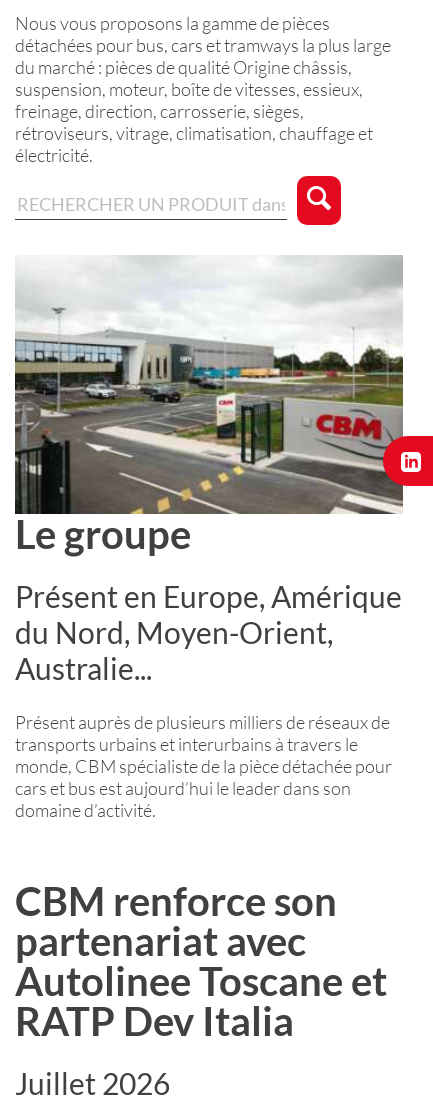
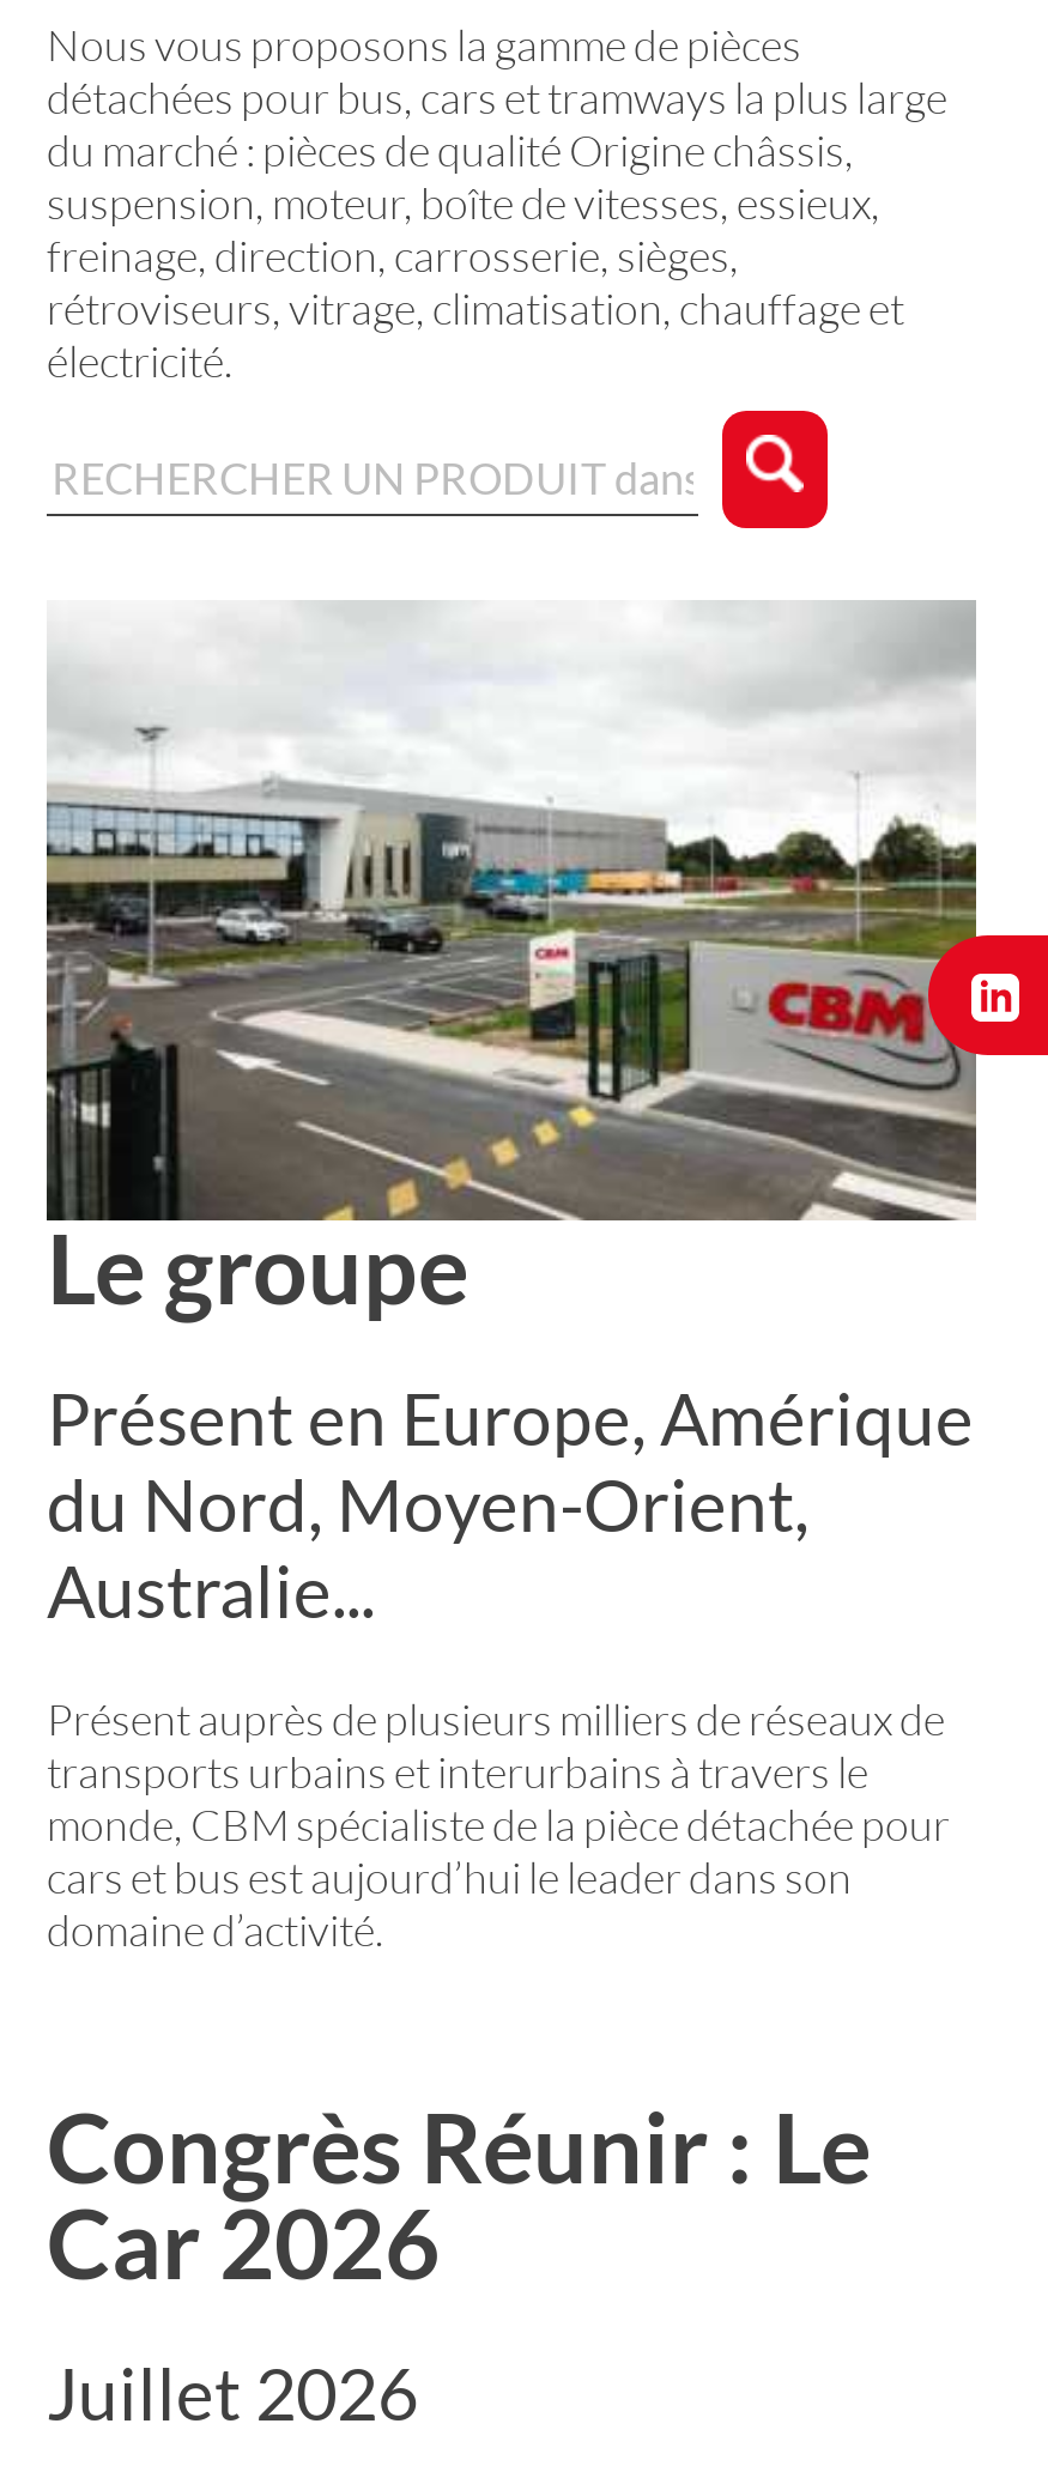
- [image]
+ [image]

- CBM renforce son
- partenariat avec
- Autolinee Toscane et
- RATP Dev Italia
+ Congrès Réunir : Le
+ Car 2026
